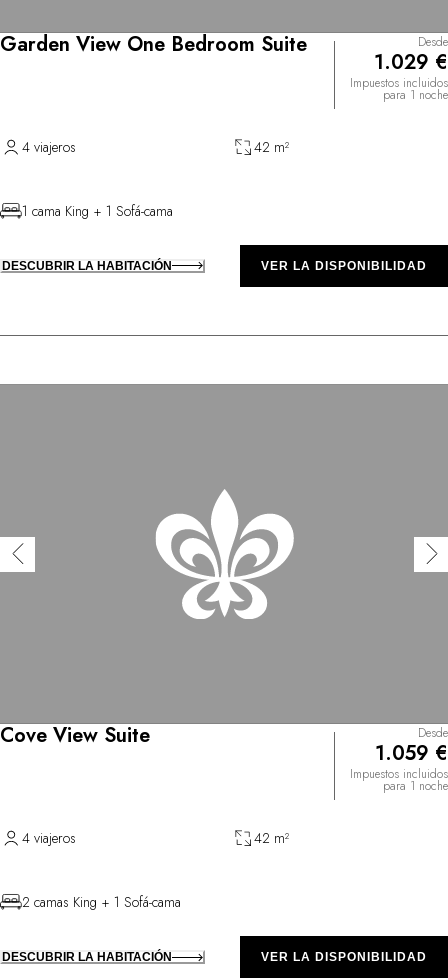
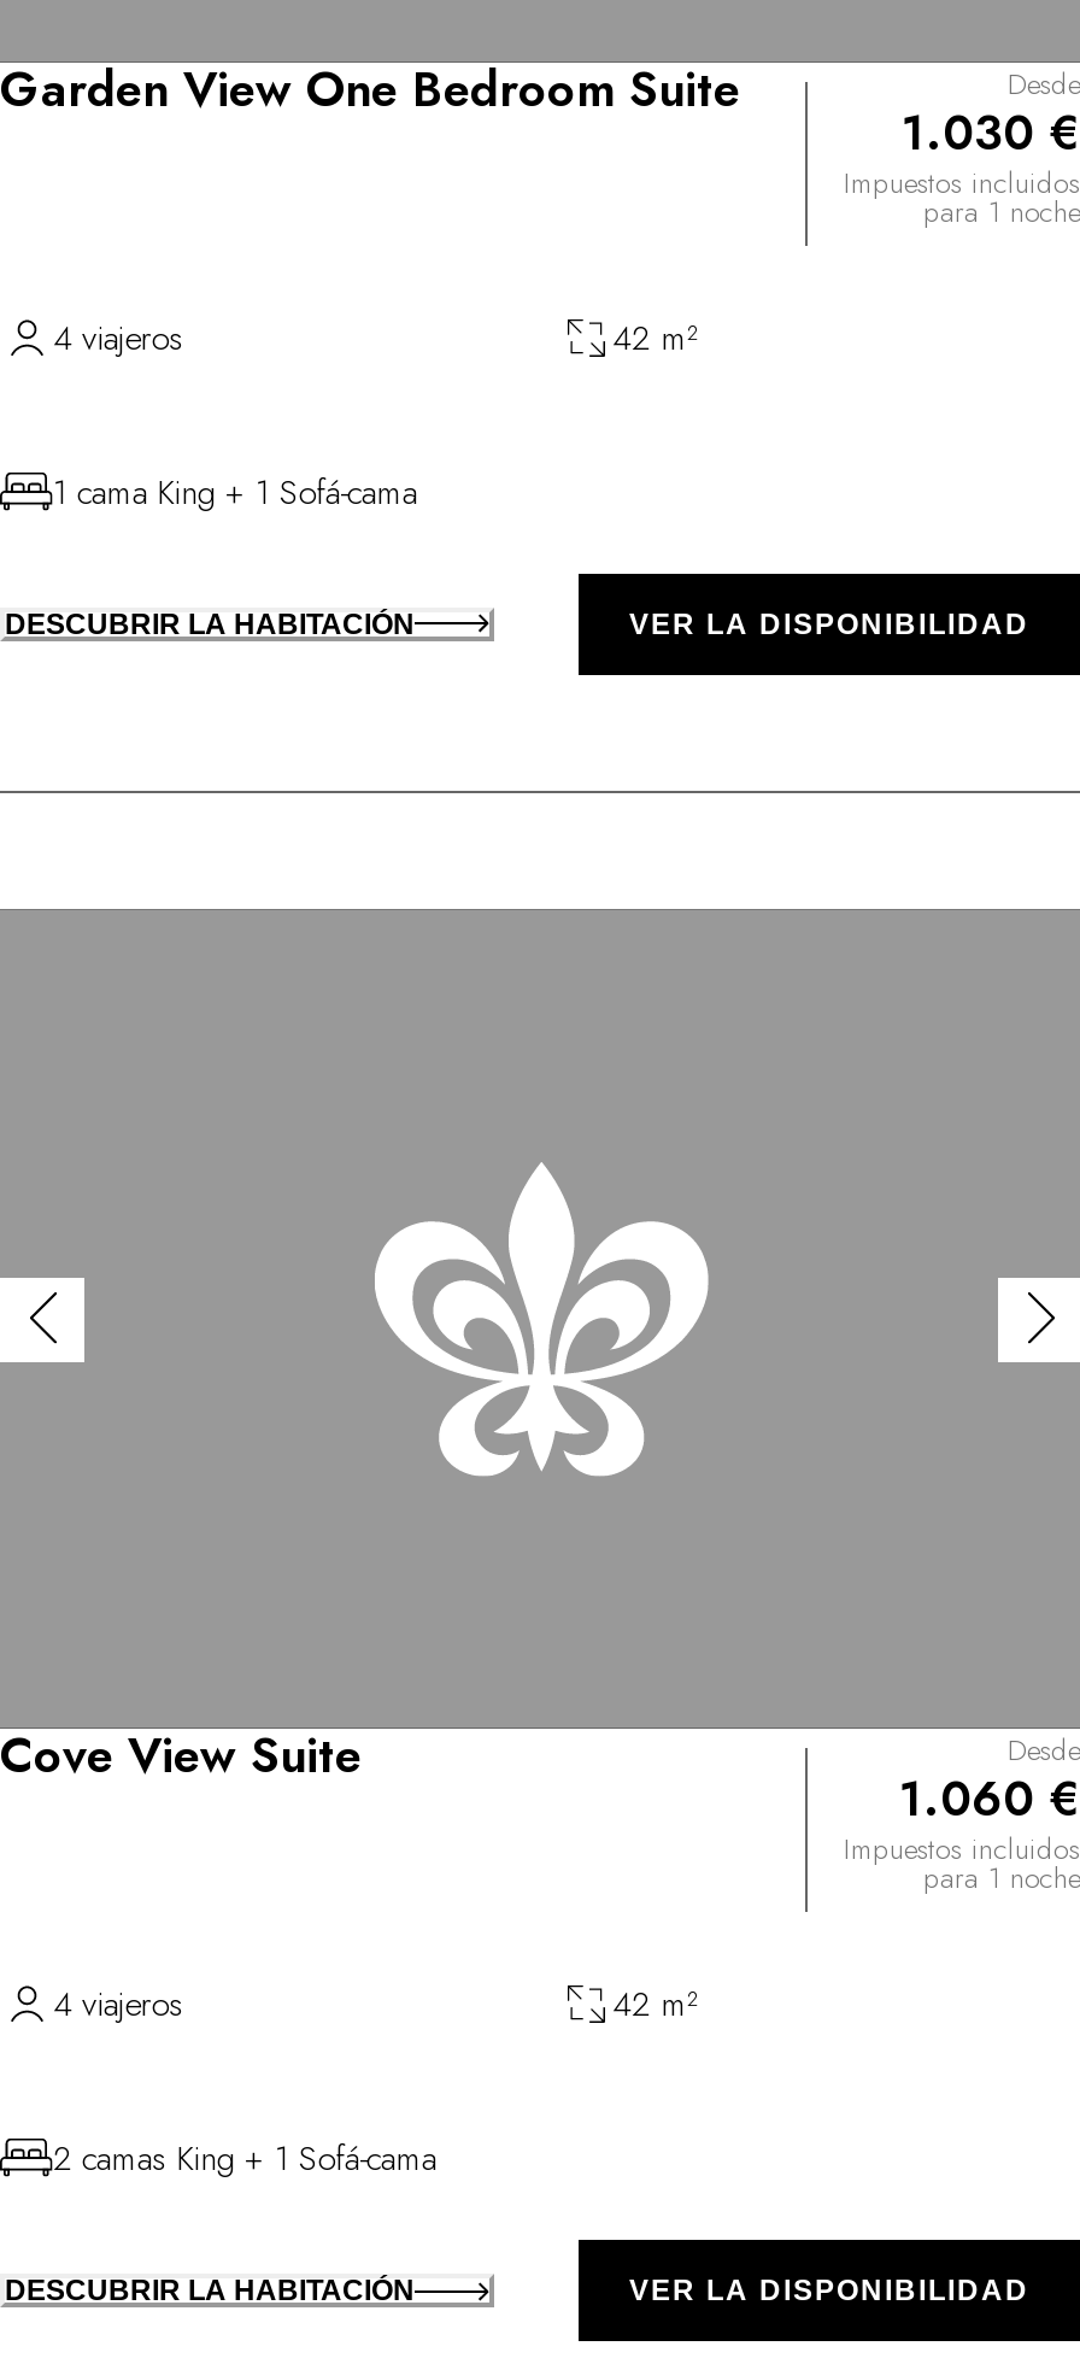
- 1.029 €
+ 1.030 €

- 1.059 €
+ 1.060 €
